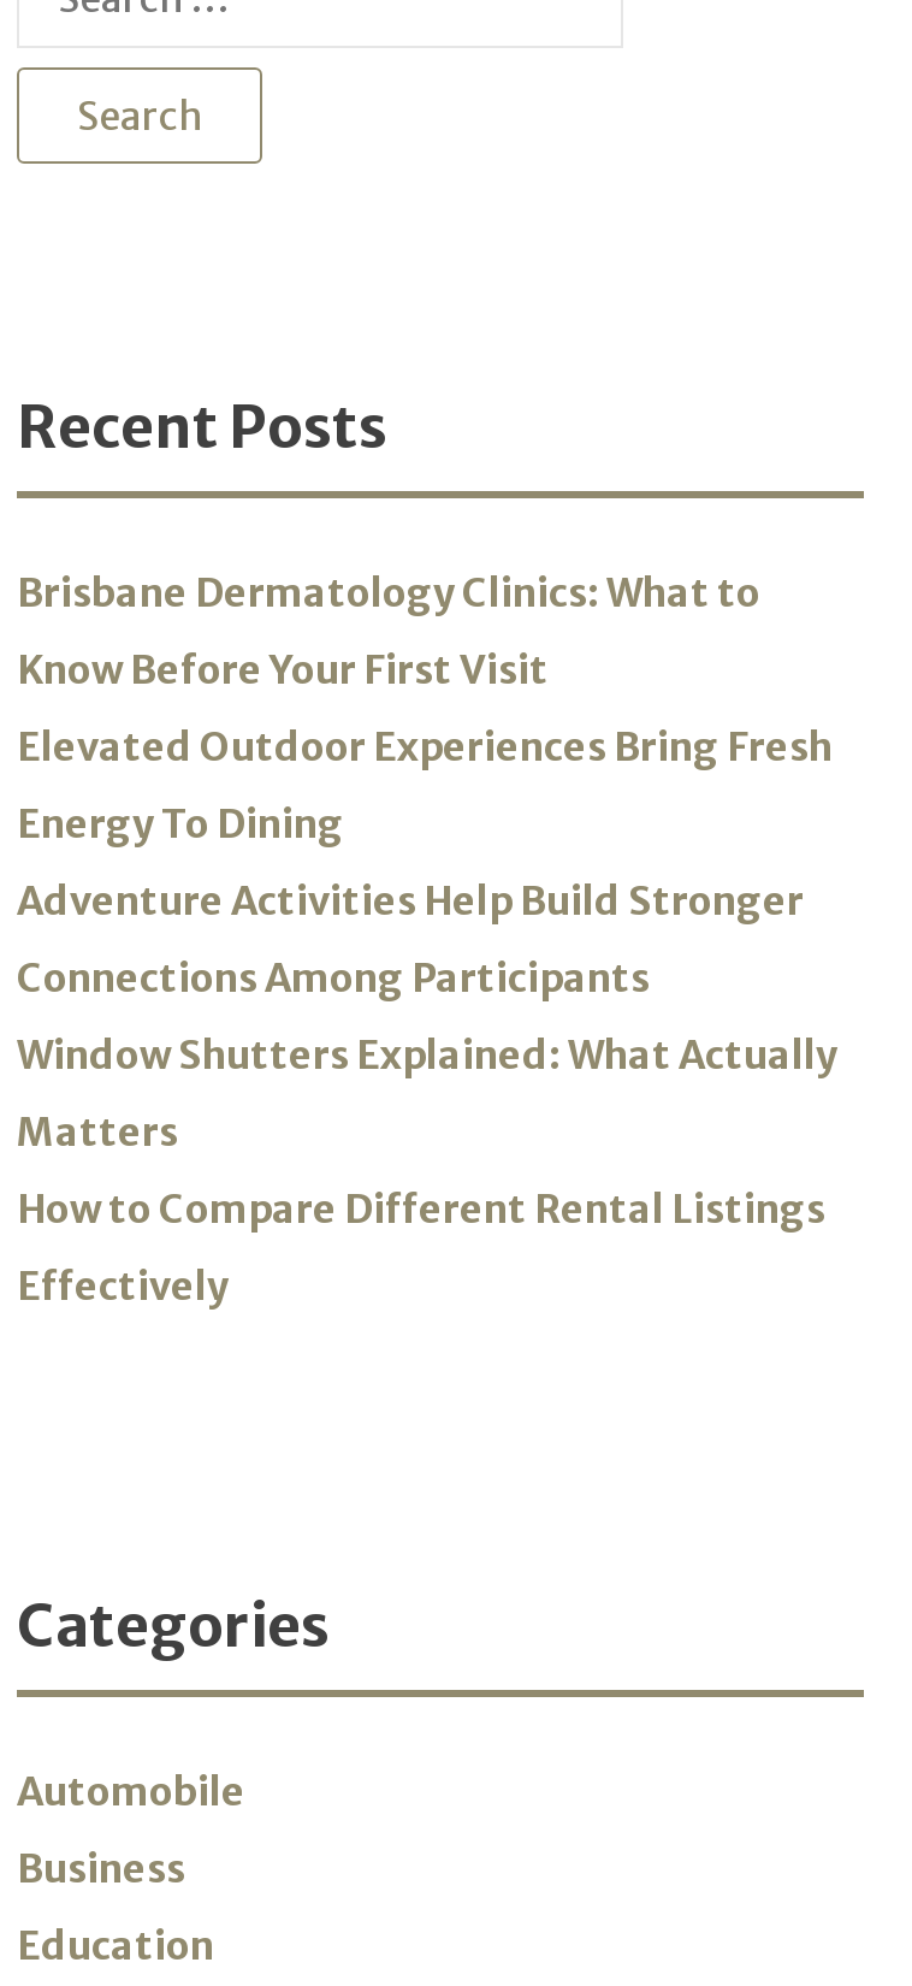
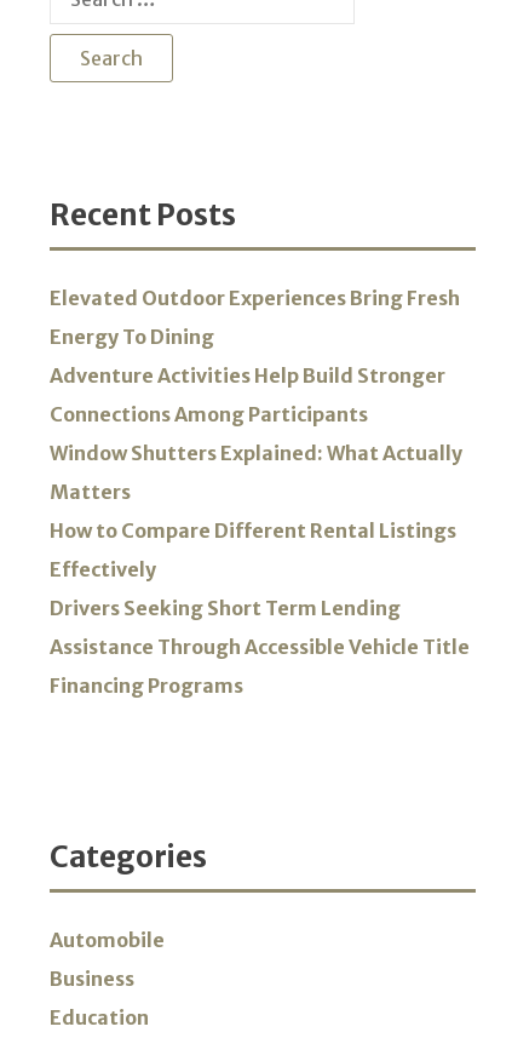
- Brisbane Dermatology Clinics: What to
- Know Before Your First Visit

moved up: Elevated Outdoor Experiences Bring Fresh | Energy To Dining | Adventure Activities Help Build Stronger | Connections Among Participants | Window Shutters Explained: What Actually | Matters | How to Compare Different Rental Listings | Effectively

+ Drivers Seeking Short Term Lending
+ Assistance Through Accessible Vehicle Title
+ Financing Programs
